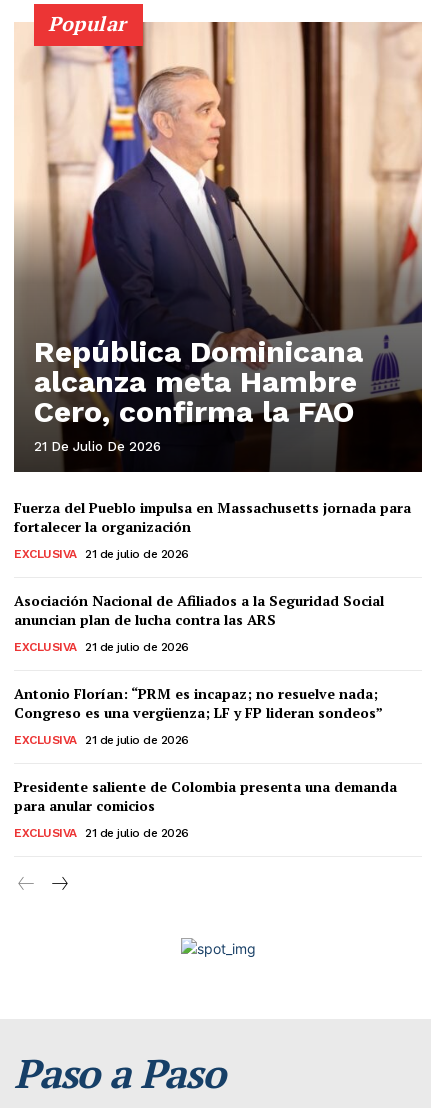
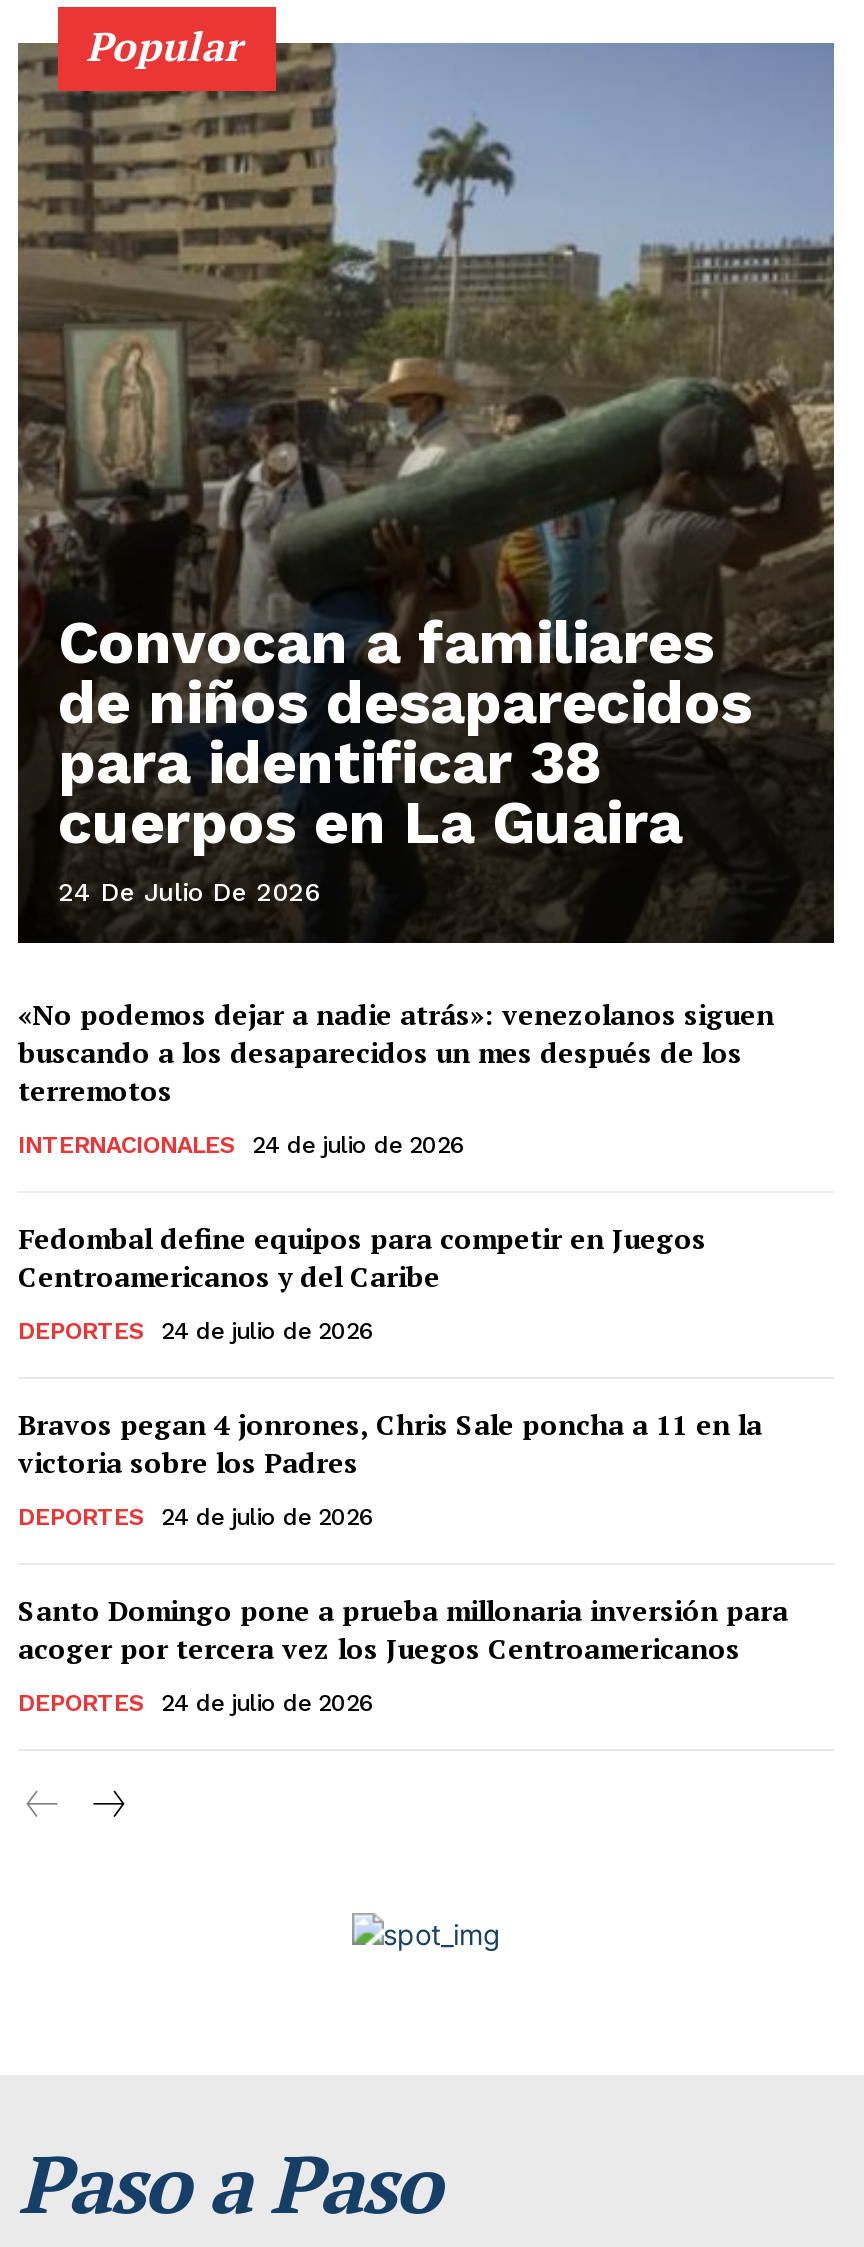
- [image]
- República Dominicana
- alcanza meta Hambre
- Cero, confirma la FAO
- 21 De Julio De 2026
+ [image]
+ Convocan a familiares
+ de niños desaparecidos
+ para identificar 38
+ cuerpos en La Guaira
+ 24 De Julio De 2026

- Fuerza del Pueblo impulsa en Massachusetts jornada para
- fortalecer la organización
+ «No podemos dejar a nadie atrás»: venezolanos siguen
+ buscando a los desaparecidos un mes después de los
+ terremotos

- EXCLUSIVA
- 21 de julio de 2026
+ INTERNACIONALES
+ 24 de julio de 2026

- Asociación Nacional de Afiliados a la Seguridad Social
- anuncian plan de lucha contra las ARS
+ Fedombal define equipos para competir en Juegos
+ Centroamericanos y del Caribe

- EXCLUSIVA
- 21 de julio de 2026
+ DEPORTES
+ 24 de julio de 2026

- Antonio Florían: “PRM es incapaz; no resuelve nada;
- Congreso es una vergüenza; LF y FP lideran sondeos”
+ Bravos pegan 4 jonrones, Chris Sale poncha a 11 en la
+ victoria sobre los Padres

- EXCLUSIVA
- 21 de julio de 2026
+ DEPORTES
+ 24 de julio de 2026

- Presidente saliente de Colombia presenta una demanda
- para anular comicios
+ Santo Domingo pone a prueba millonaria inversión para
+ acoger por tercera vez los Juegos Centroamericanos

- EXCLUSIVA
- 21 de julio de 2026
+ DEPORTES
+ 24 de julio de 2026
